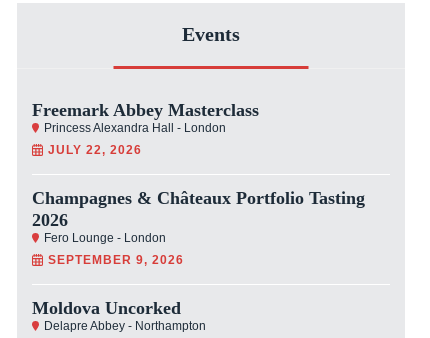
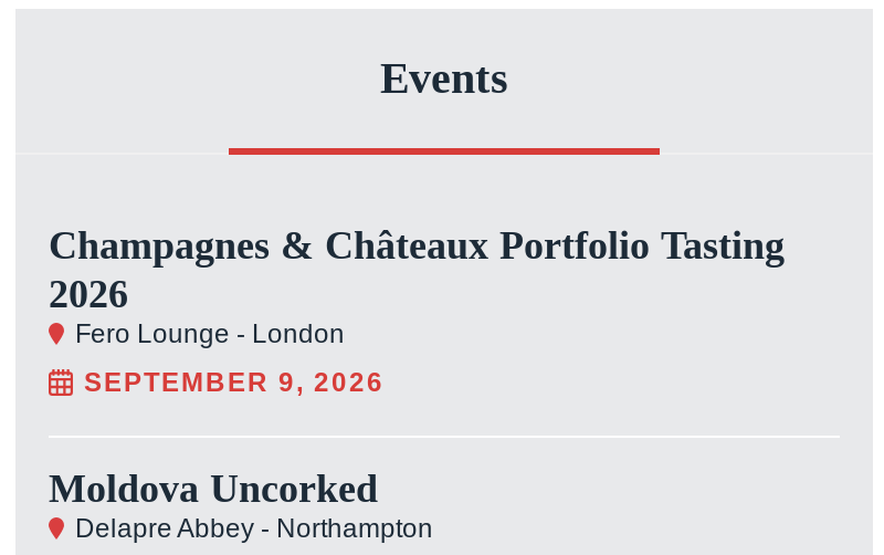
- Freemark Abbey Masterclass
- Princess Alexandra Hall - London
- JULY 22, 2026
